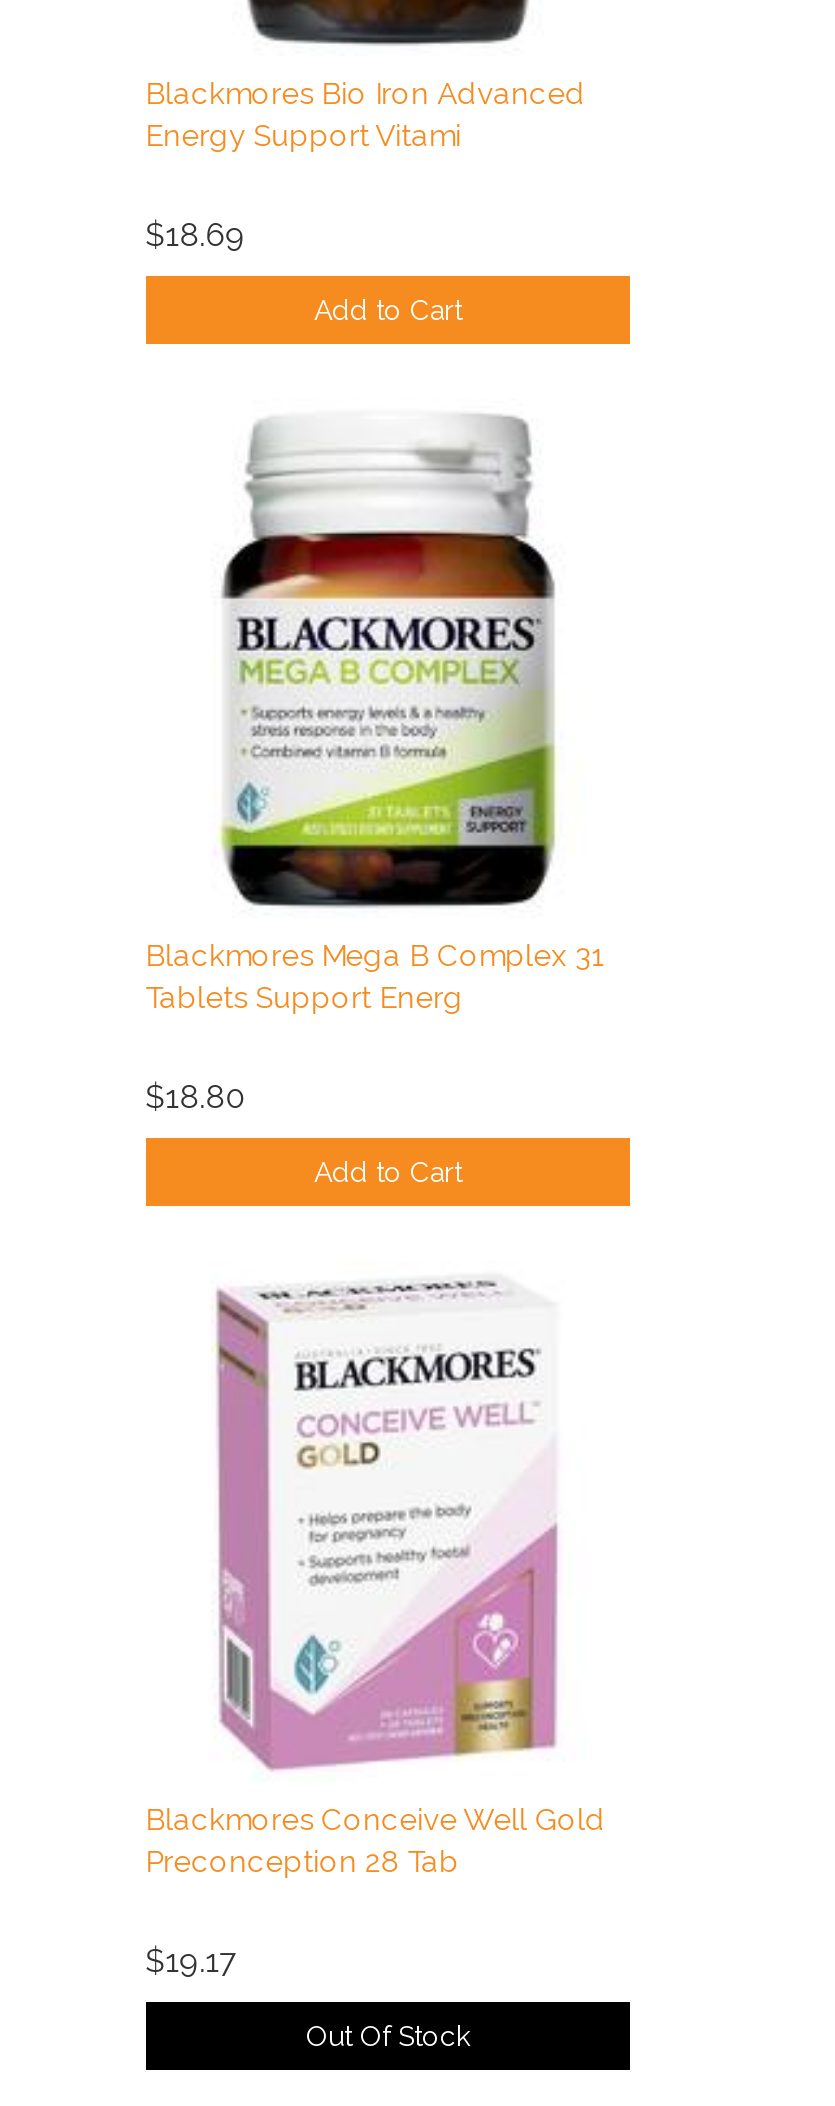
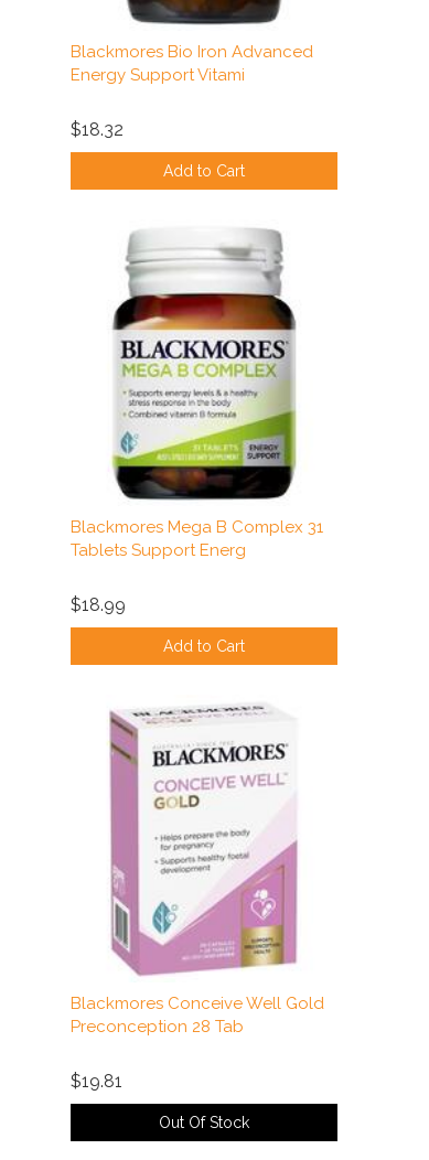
- $18.69
+ $18.32

- $18.80
+ $18.99

- $19.17
+ $19.81
